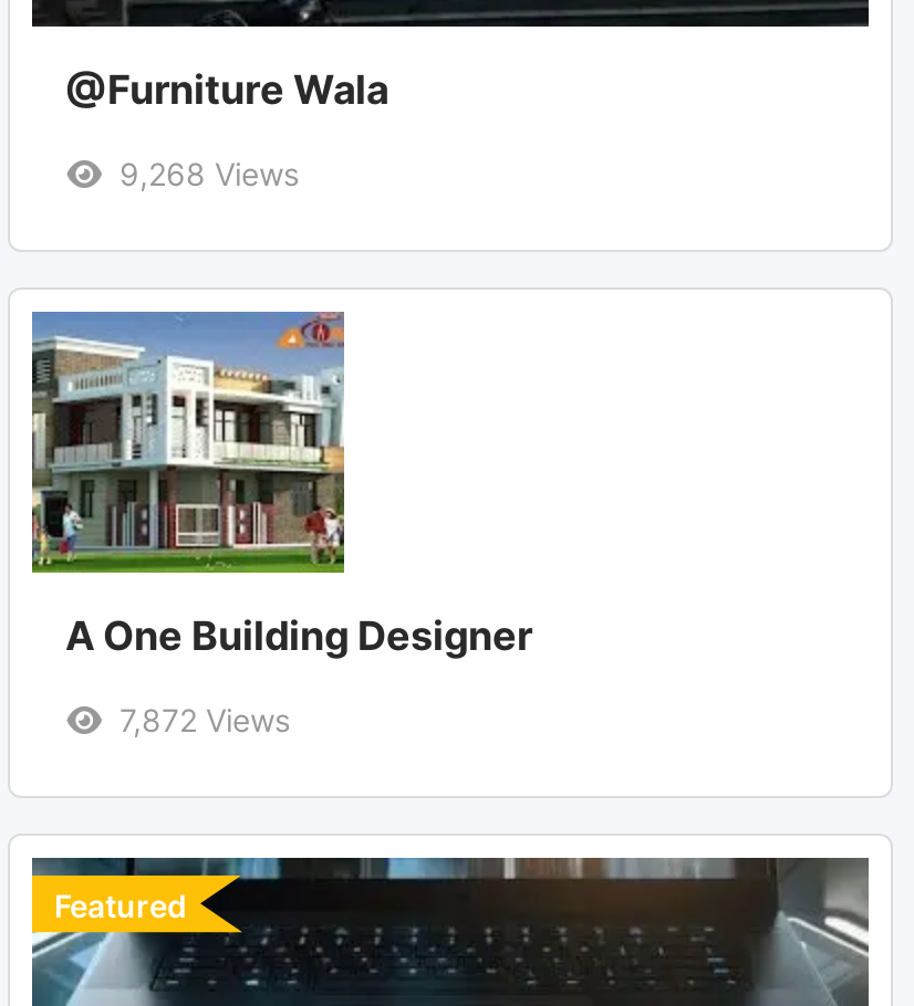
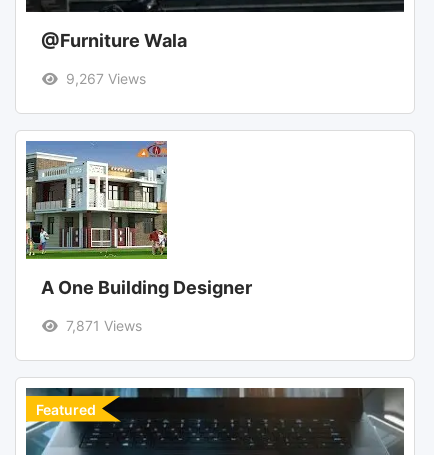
- 9,268 Views
+ 9,267 Views

- 7,872 Views
+ 7,871 Views
